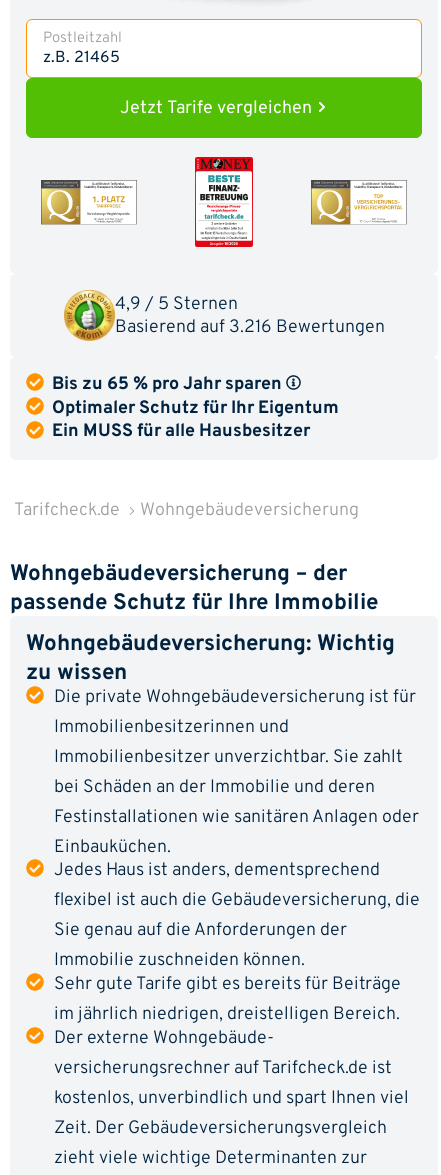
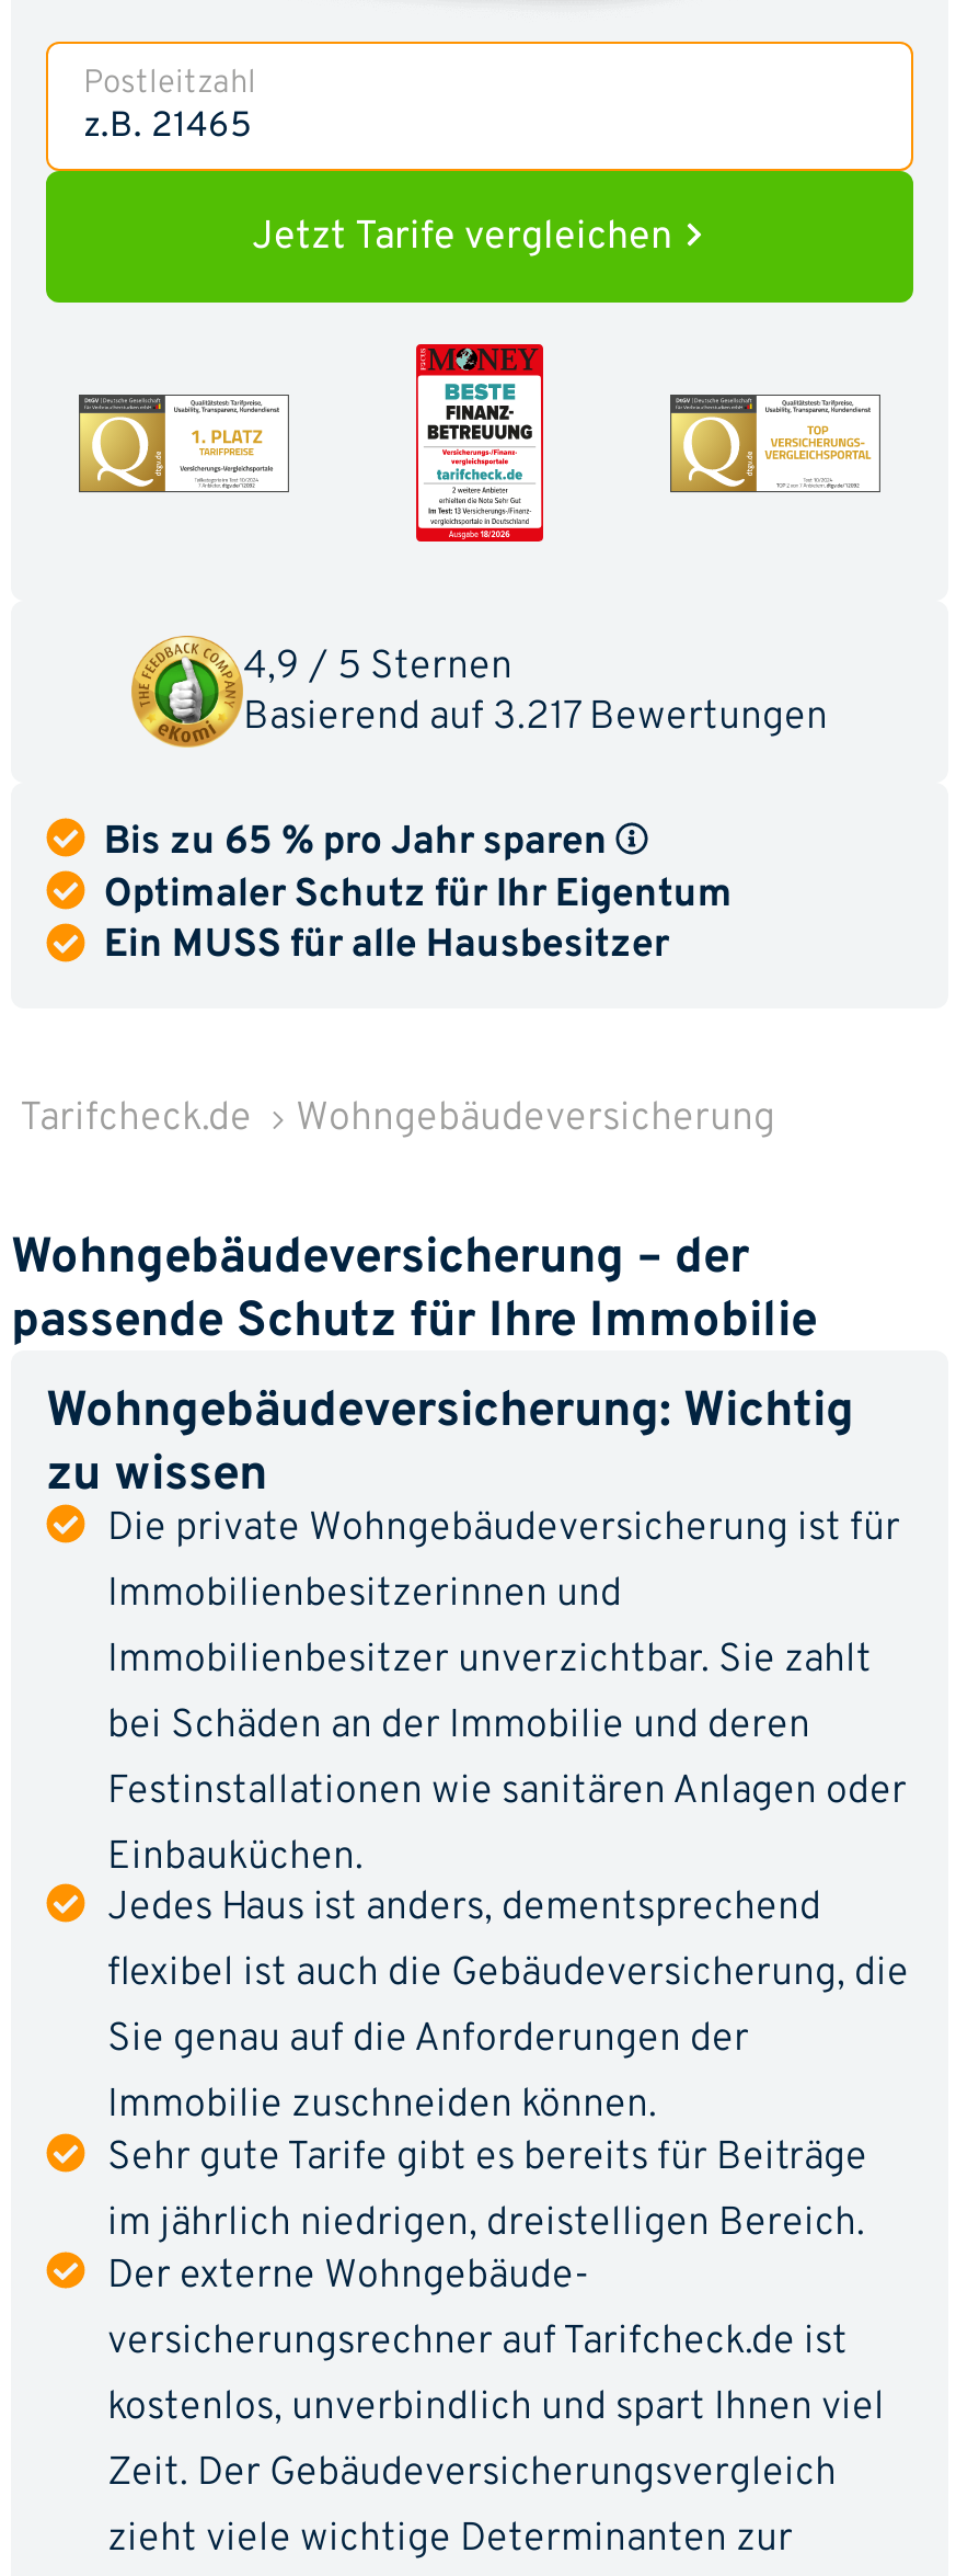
- Basierend auf 3.216 Bewertungen
+ Basierend auf 3.217 Bewertungen
